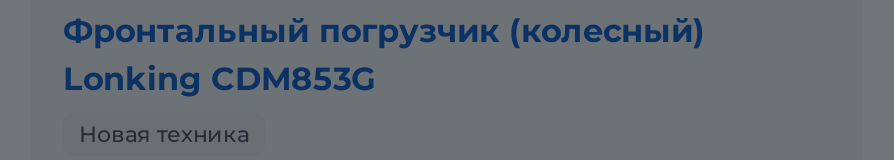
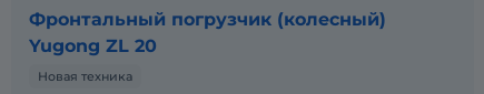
- Lonking CDM853G
+ Yugong ZL 20
